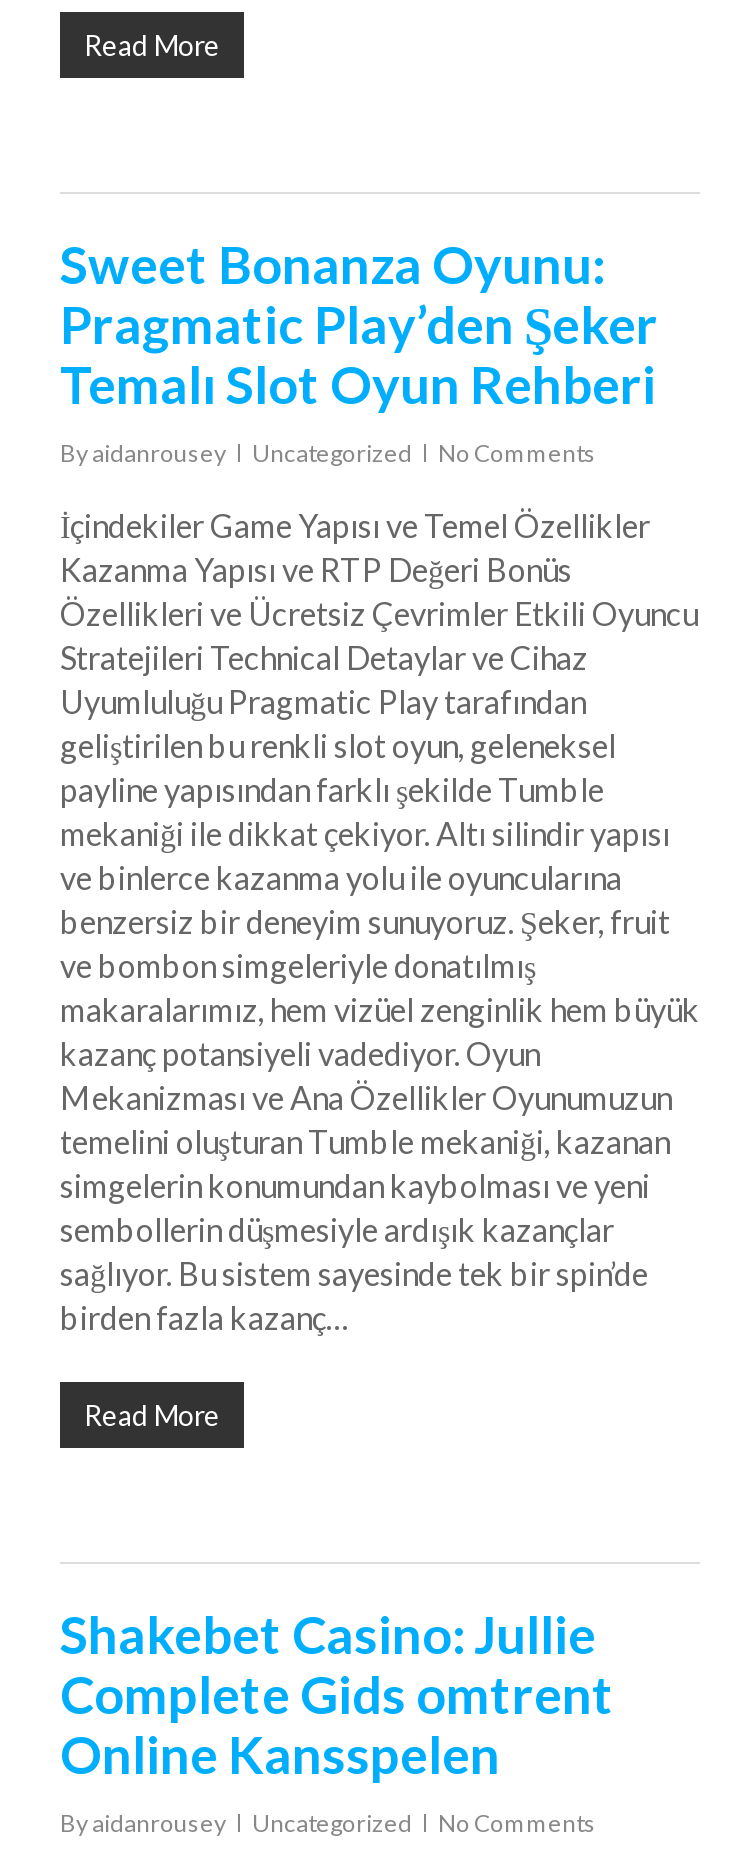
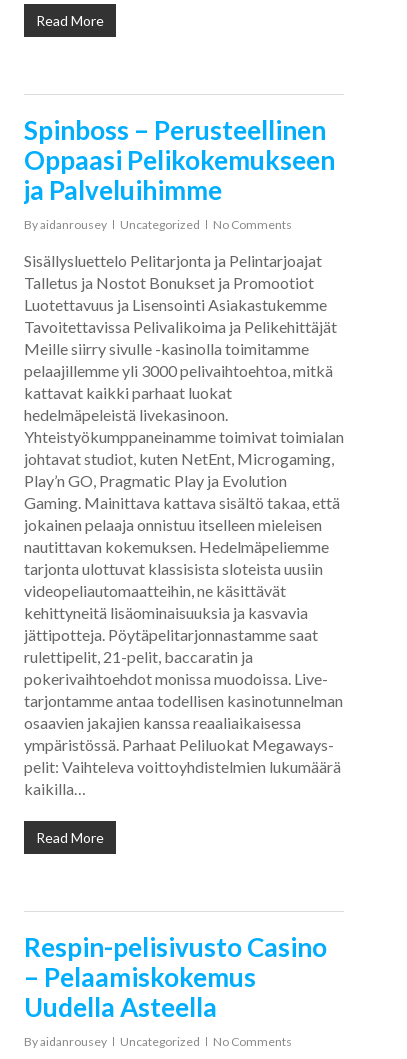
- Sweet Bonanza Oyunu:
- Pragmatic Play’den Şeker
- Temalı Slot Oyun Rehberi
+ Spinboss – Perusteellinen
+ Oppaasi Pelikokemukseen
+ ja Palveluihimme

- İçindekiler Game Yapısı ve Temel Özellikler
- Kazanma Yapısı ve RTP Değeri Bonüs
- Özellikleri ve Ücretsiz Çevrimler Etkili Oyuncu
- Stratejileri Technical Detaylar ve Cihaz
- Uyumluluğu Pragmatic Play tarafından
- geliştirilen bu renkli slot oyun, geleneksel
- payline yapısından farklı şekilde Tumble
- mekaniği ile dikkat çekiyor. Altı silindir yapısı
- ve binlerce kazanma yolu ile oyuncularına
- benzersiz bir deneyim sunuyoruz. Şeker, fruit
- ve bombon simgeleriyle donatılmış
- makaralarımız, hem vizüel zenginlik hem büyük
- kazanç potansiyeli vadediyor. Oyun
- Mekanizması ve Ana Özellikler Oyunumuzun
- temelini oluşturan Tumble mekaniği, kazanan
- simgelerin konumundan kaybolması ve yeni
- sembollerin düşmesiyle ardışık kazançlar
- sağlıyor. Bu sistem sayesinde tek bir spin’de
- birden fazla kazanç…
+ Sisällysluettelo Pelitarjonta ja Pelintarjoajat
+ Talletus ja Nostot Bonukset ja Promootiot
+ Luotettavuus ja Lisensointi Asiakastukemme
+ Tavoitettavissa Pelivalikoima ja Pelikehittäjät
+ Meille siirry sivulle -kasinolla toimitamme
+ pelaajillemme yli 3000 pelivaihtoehtoa, mitkä
+ kattavat kaikki parhaat luokat
+ hedelmäpeleistä livekasinoon.
+ Yhteistyökumppaneinamme toimivat toimialan
+ johtavat studiot, kuten NetEnt, Microgaming,
+ Play’n GO, Pragmatic Play ja Evolution
+ Gaming. Mainittava kattava sisältö takaa, että
+ jokainen pelaaja onnistuu itselleen mieleisen
+ nautittavan kokemuksen. Hedelmäpeliemme
+ tarjonta ulottuvat klassisista sloteista uusiin
+ videopeliautomaatteihin, ne käsittävät
+ kehittyneitä lisäominaisuuksia ja kasvavia
+ jättipotteja. Pöytäpelitarjonnastamme saat
+ rulettipelit, 21-pelit, baccaratin ja
+ pokerivaihtoehdot monissa muodoissa. Live-
+ tarjontamme antaa todellisen kasinotunnelman
+ osaavien jakajien kanssa reaaliaikaisessa
+ ympäristössä. Parhaat Peliluokat Megaways-
+ pelit: Vaihteleva voittoyhdistelmien lukumäärä
+ kaikilla…

- Shakebet Casino: Jullie
- Complete Gids omtrent
- Online Kansspelen
+ Respin-pelisivusto Casino
+ – Pelaamiskokemus
+ Uudella Asteella
